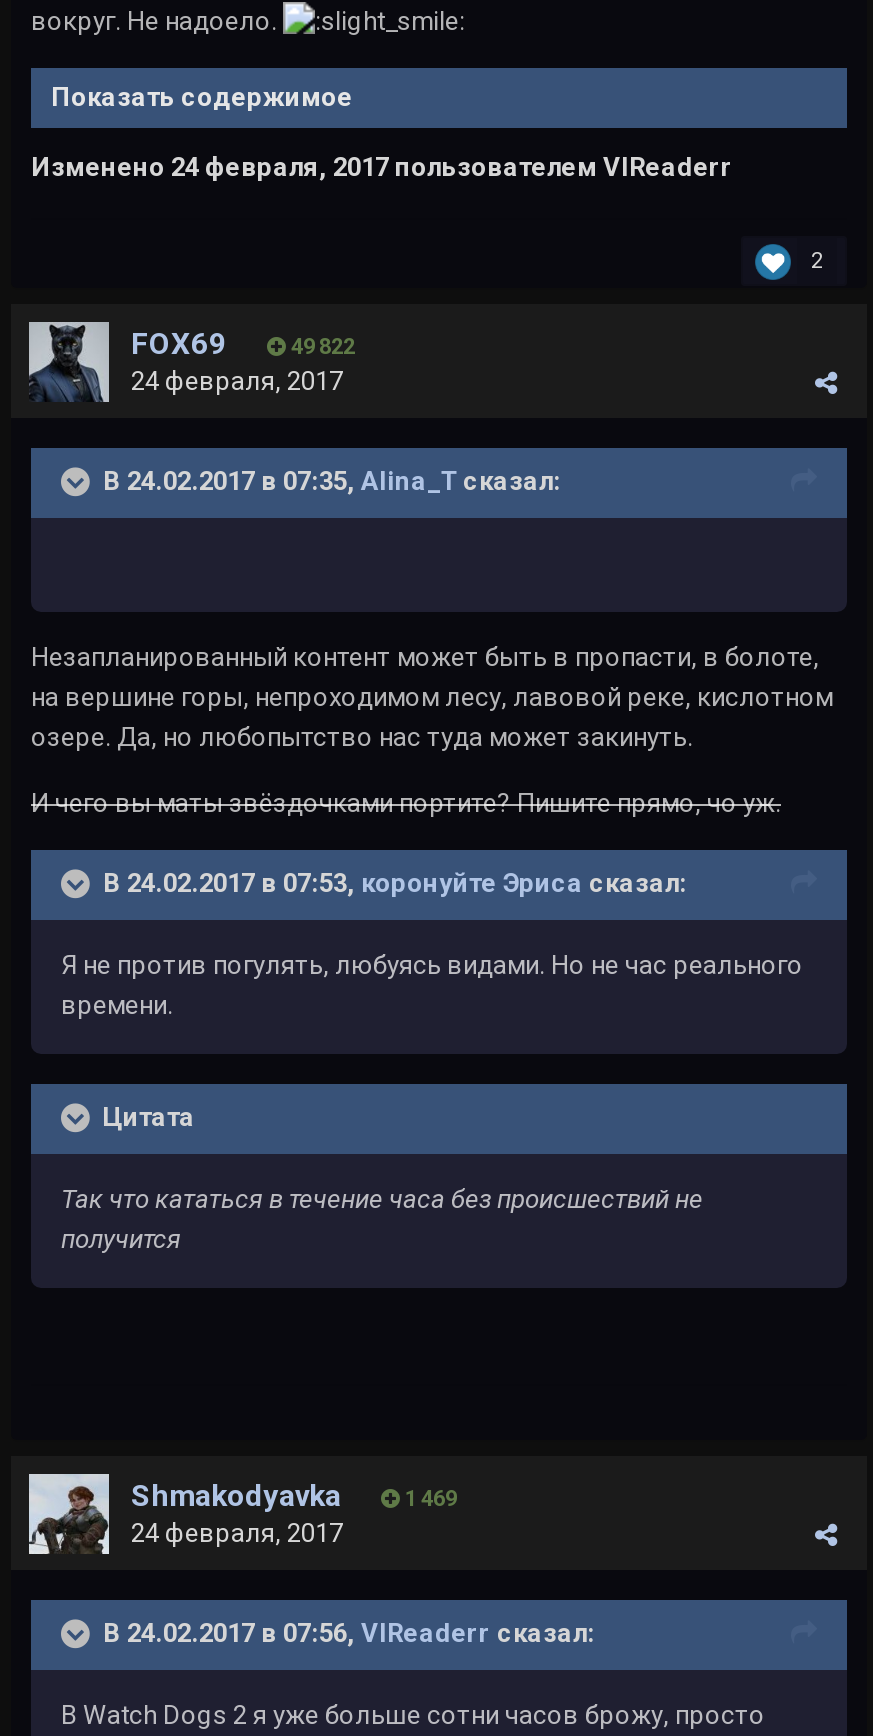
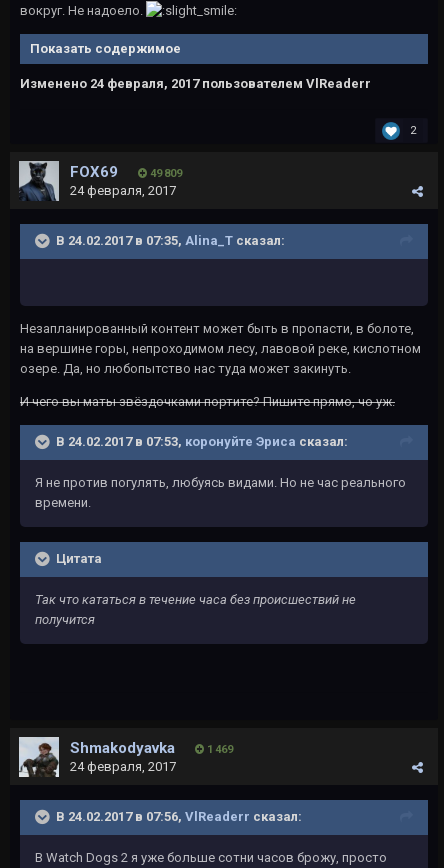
- 49 822
+ 49 809
